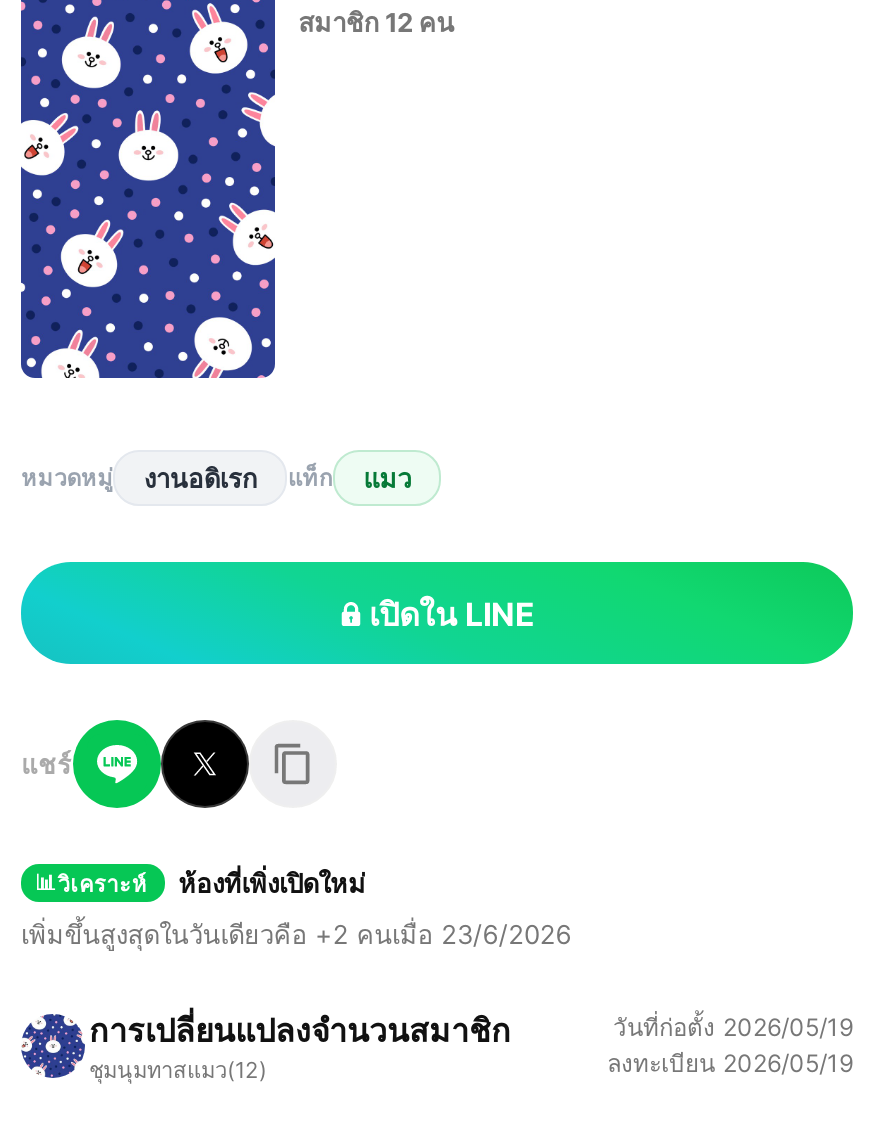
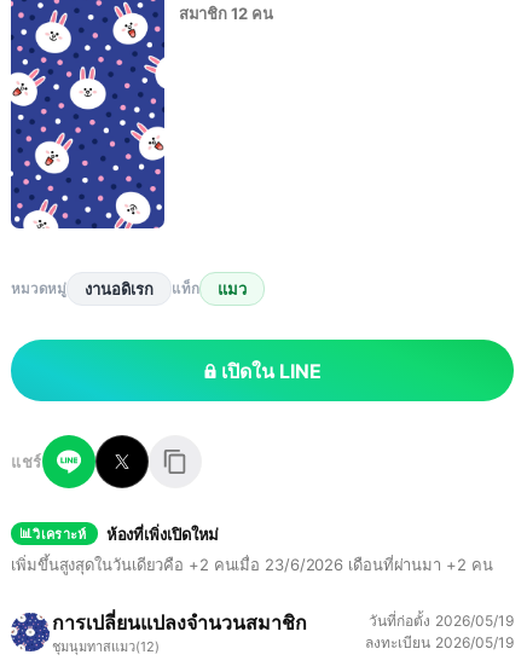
- เพิ่มขึ้นสูงสุดในวันเดียวคือ +2 คนเมื่อ 23/6/2026
+ เพิ่มขึ้นสูงสุดในวันเดียวคือ +2 คนเมื่อ 23/6/2026 เดือนที่ผ่านมา +2 คน
